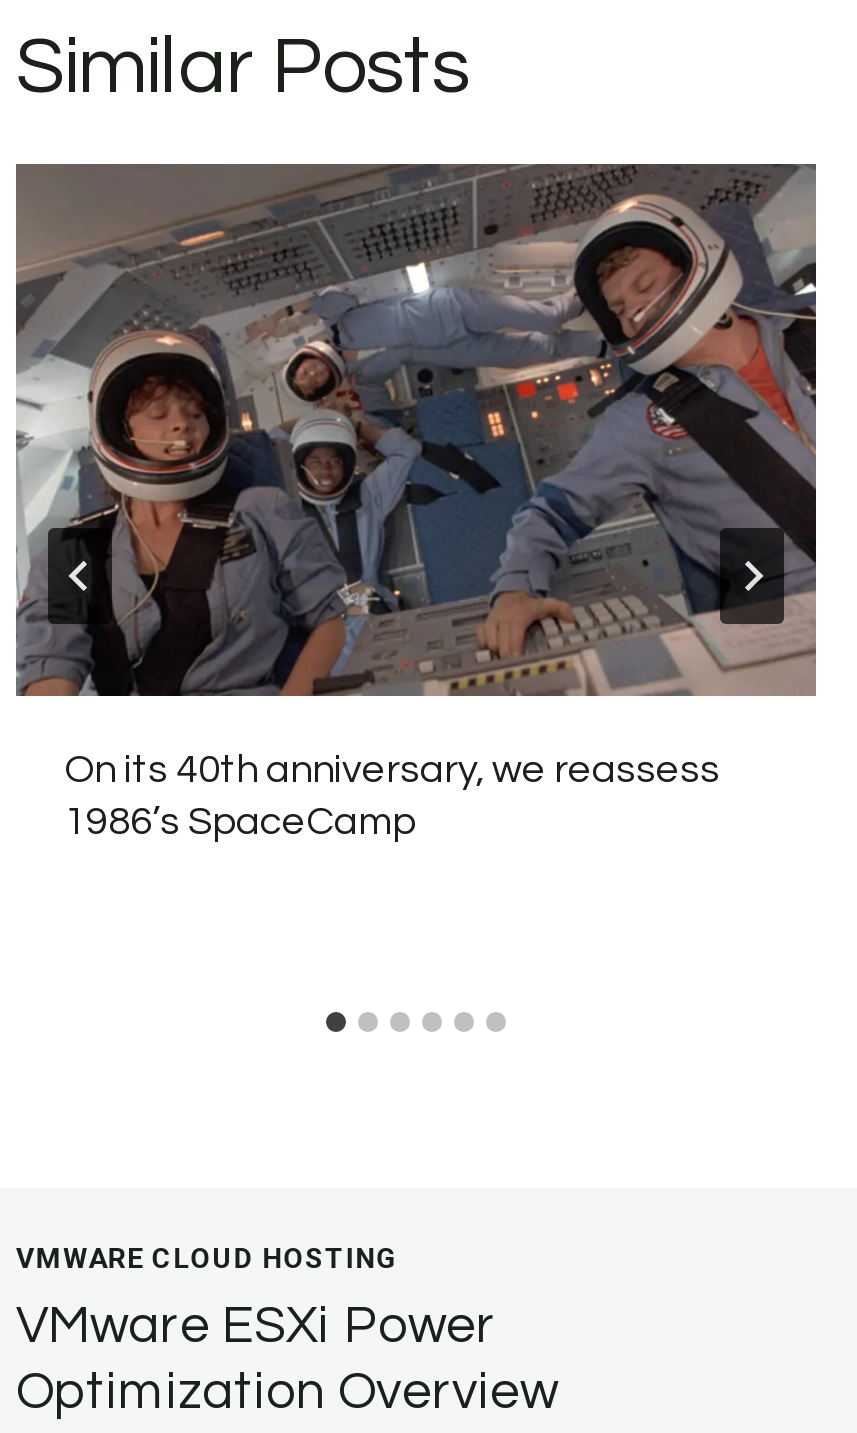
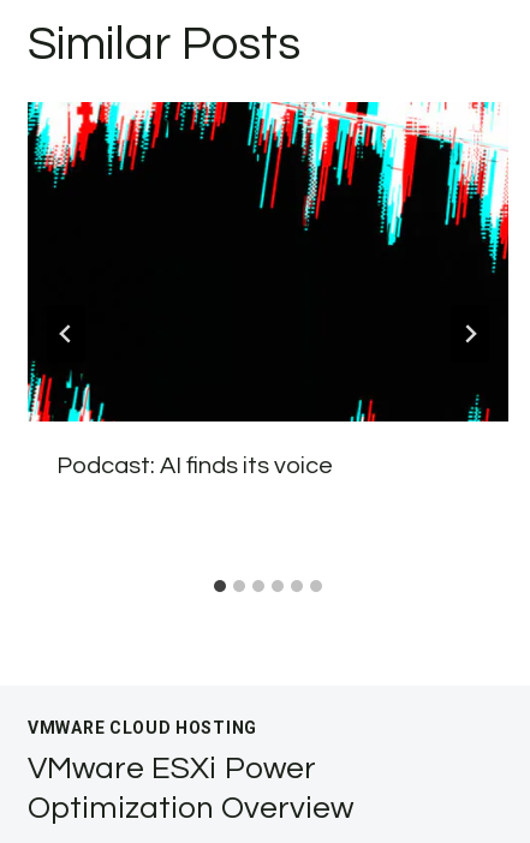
- [image]
- On its 40th anniversary, we reassess
- 1986’s SpaceCamp
+ [image]
+ Podcast: AI finds its voice
